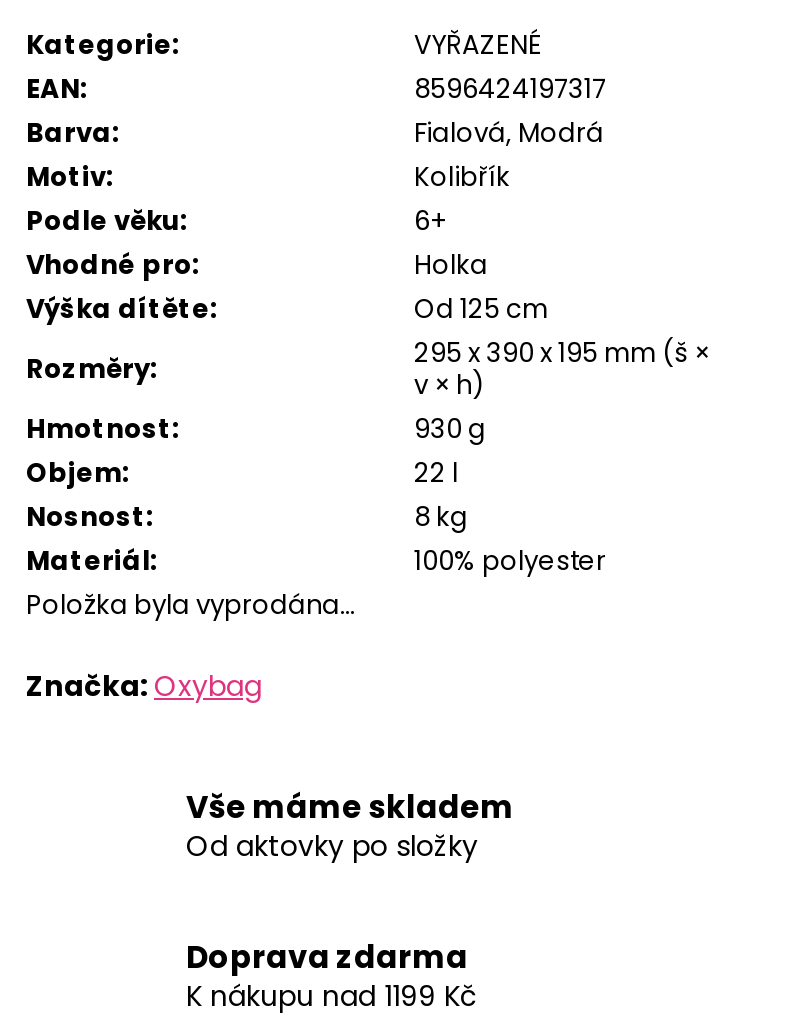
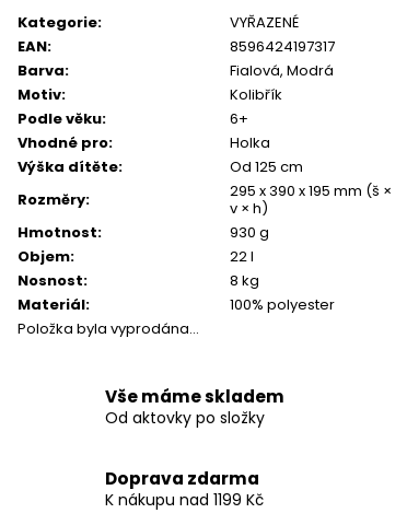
- Značka: Oxybag
